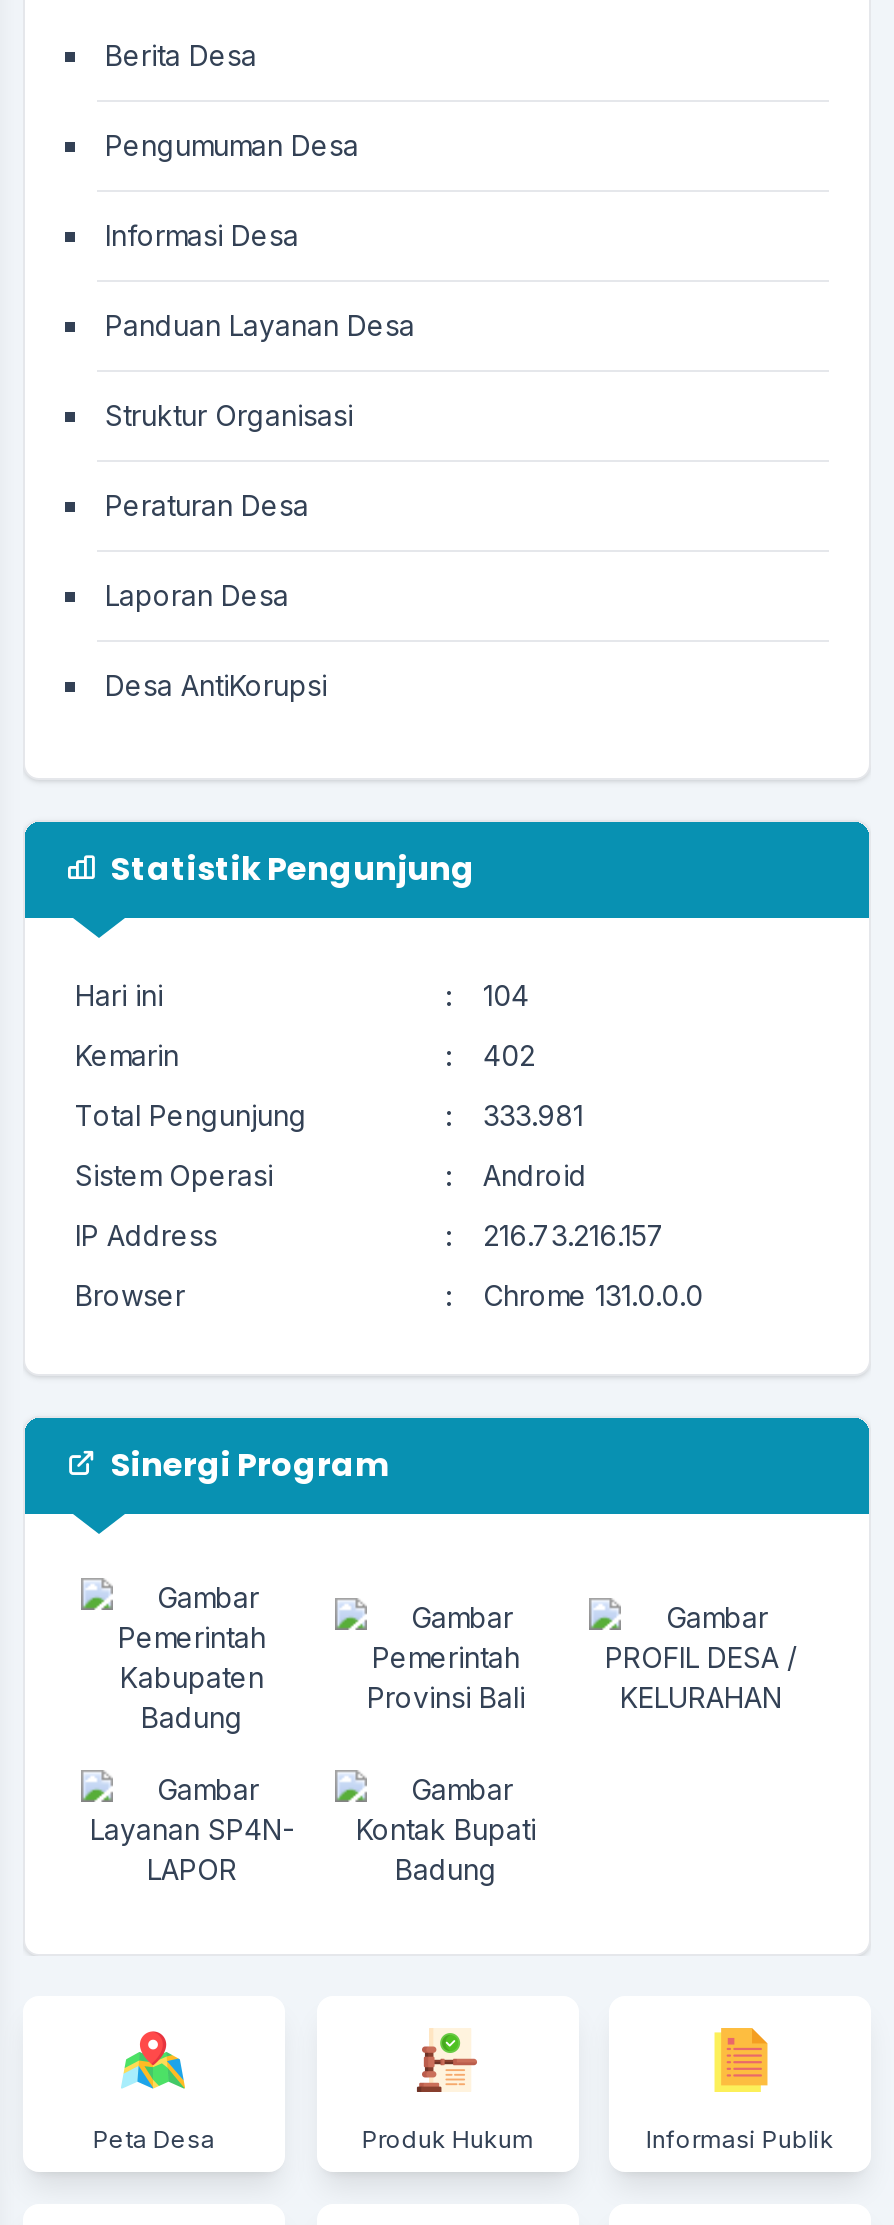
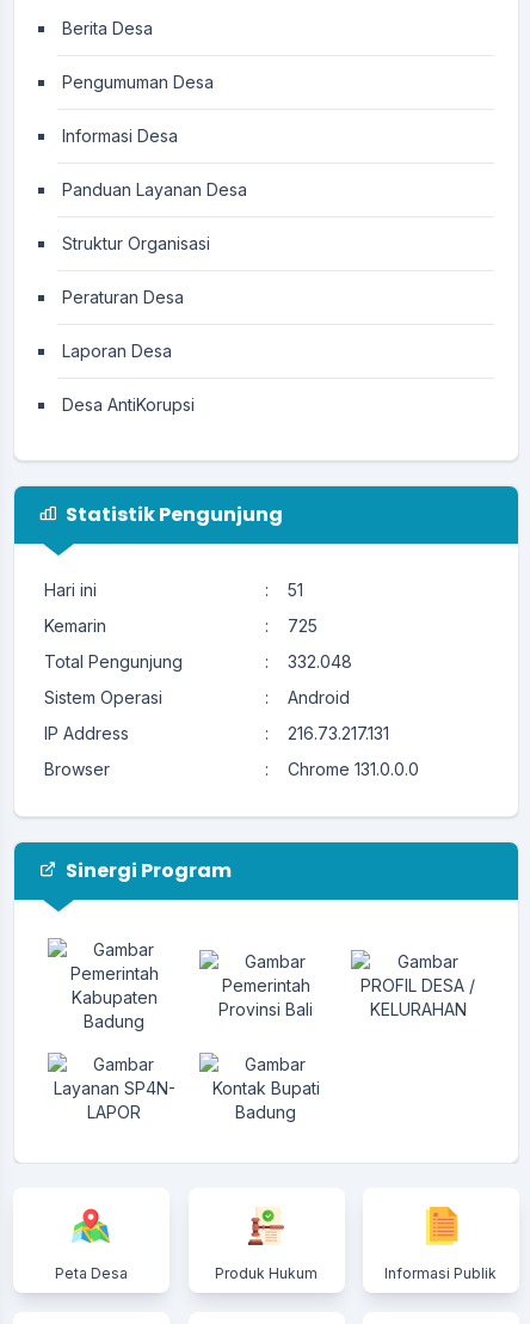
- 104
+ 51

- 402
+ 725

- 333.981
+ 332.048

- 216.73.216.157
+ 216.73.217.131
